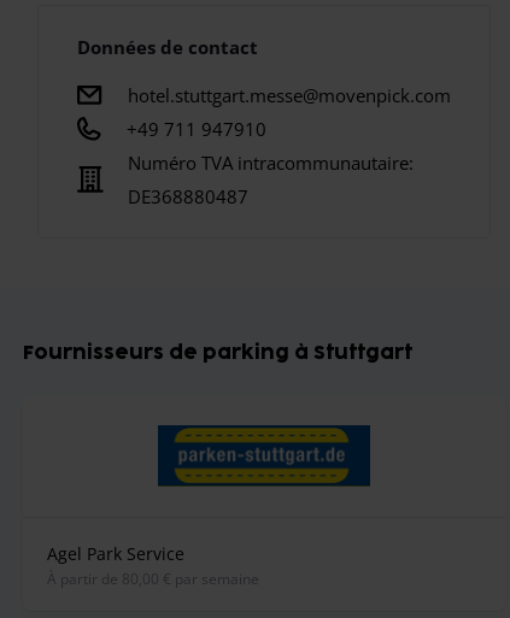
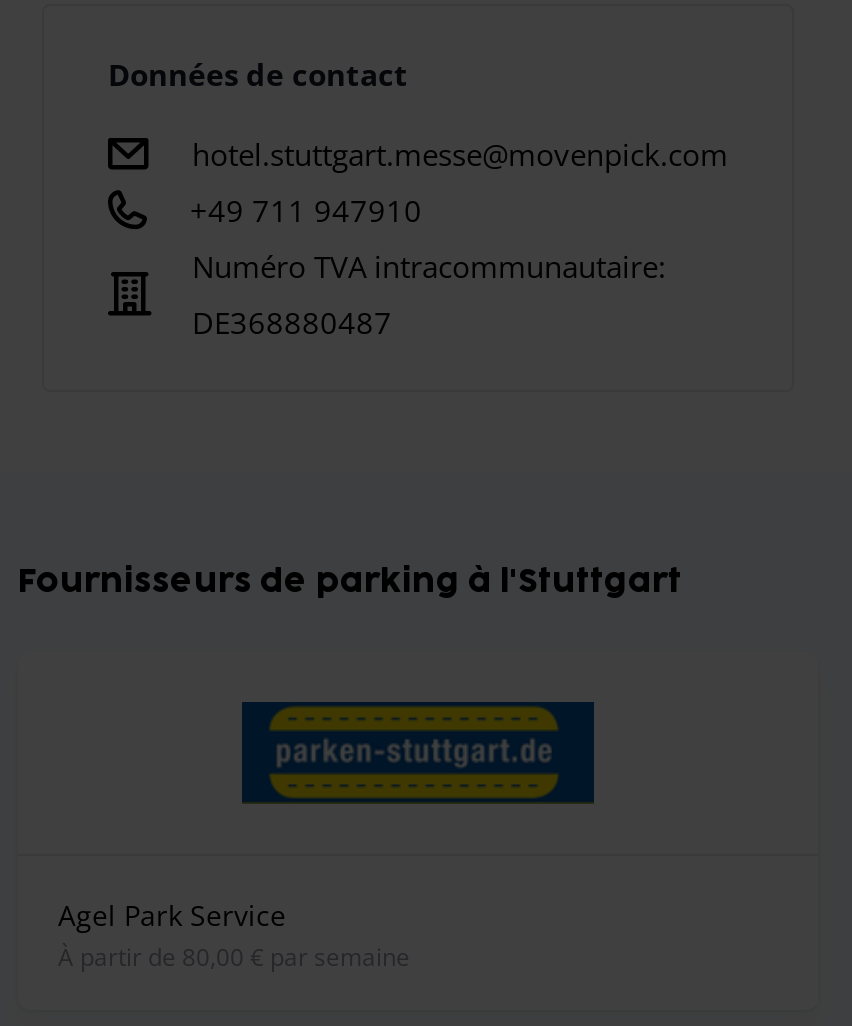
- Fournisseurs de parking à Stuttgart
+ Fournisseurs de parking à l'Stuttgart
